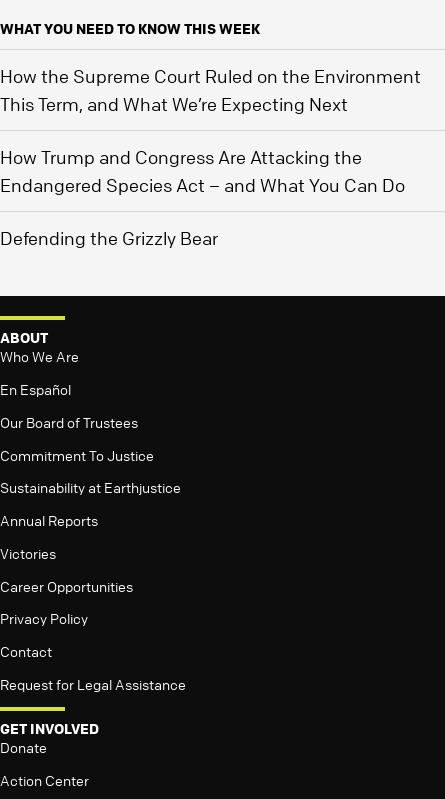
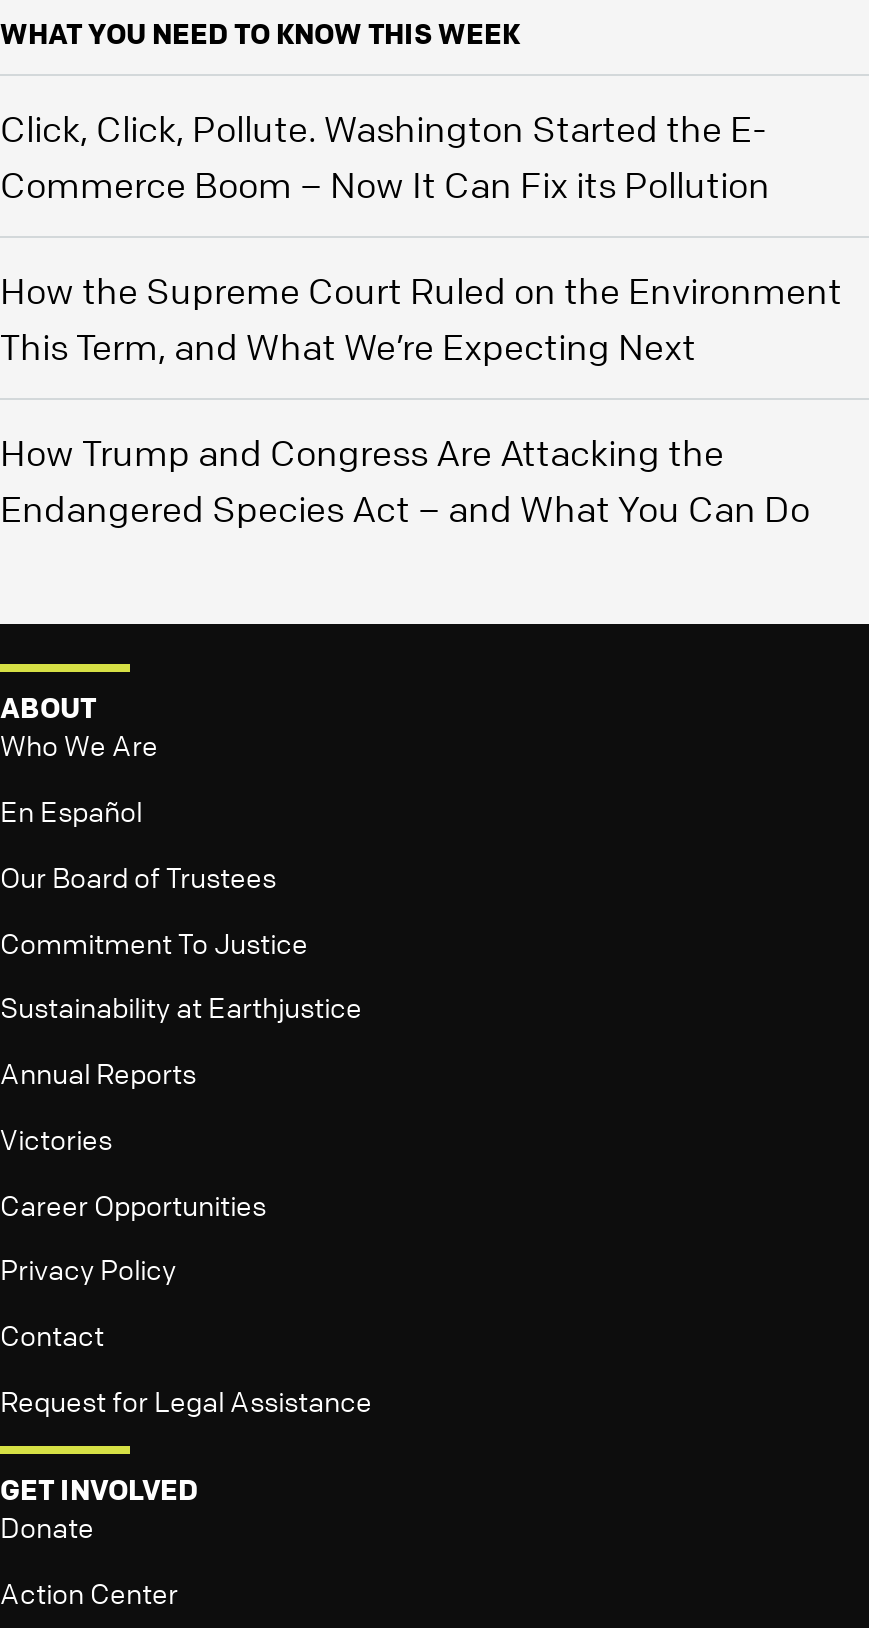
+ Click, Click, Pollute. Washington Started the E-
+ Commerce Boom – Now It Can Fix its Pollution

moved down: How the Supreme Court Ruled on the Environment | This Term, and What We’re Expecting Next | How Trump and Congress Are Attacking the | Endangered Species Act – and What You Can Do

- Defending the Grizzly Bear
